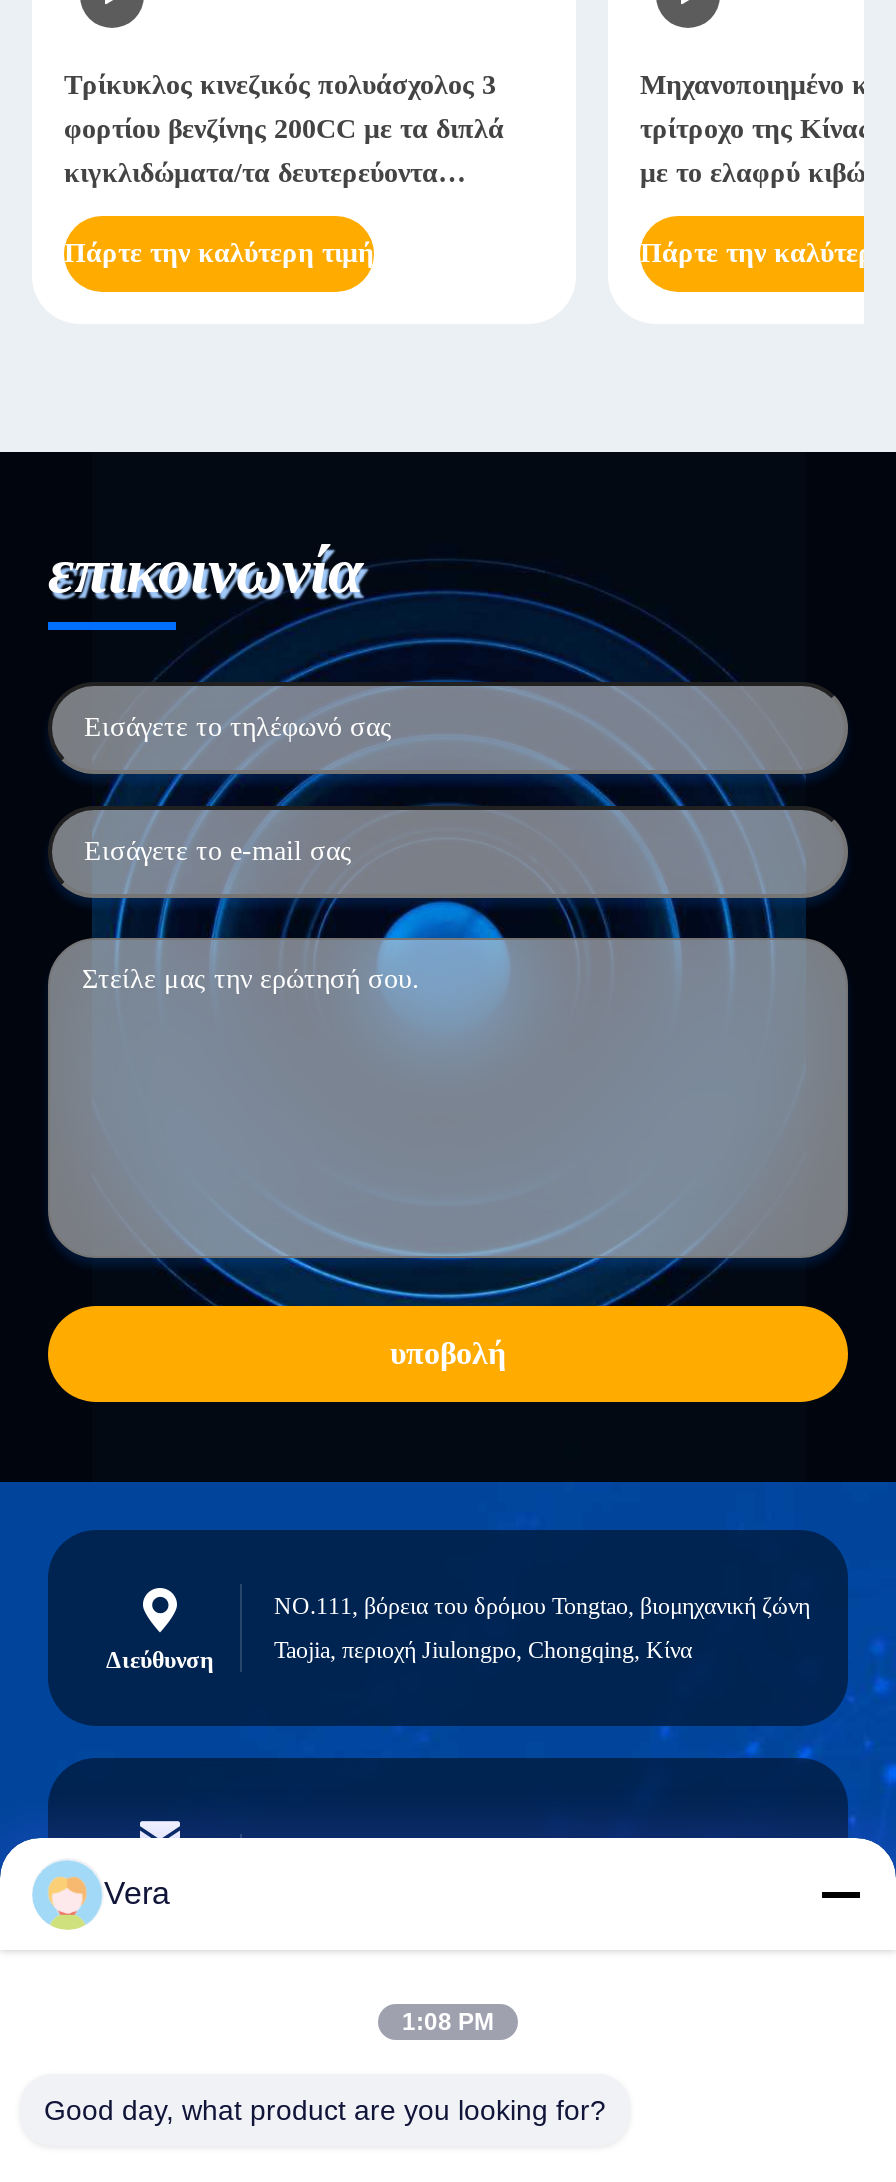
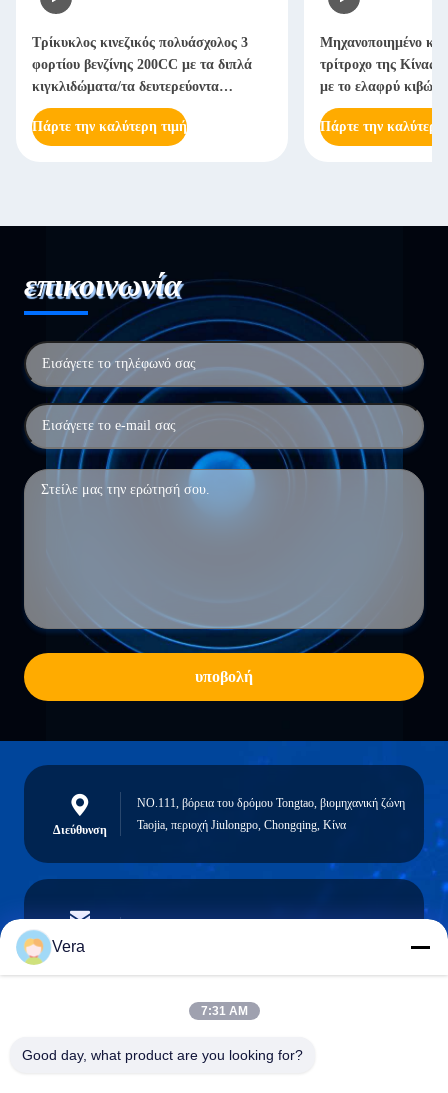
- 1:08 PM
+ 7:31 AM
